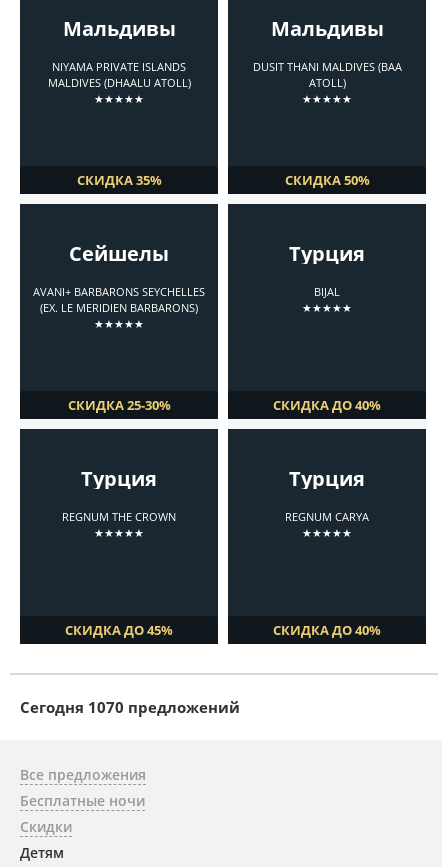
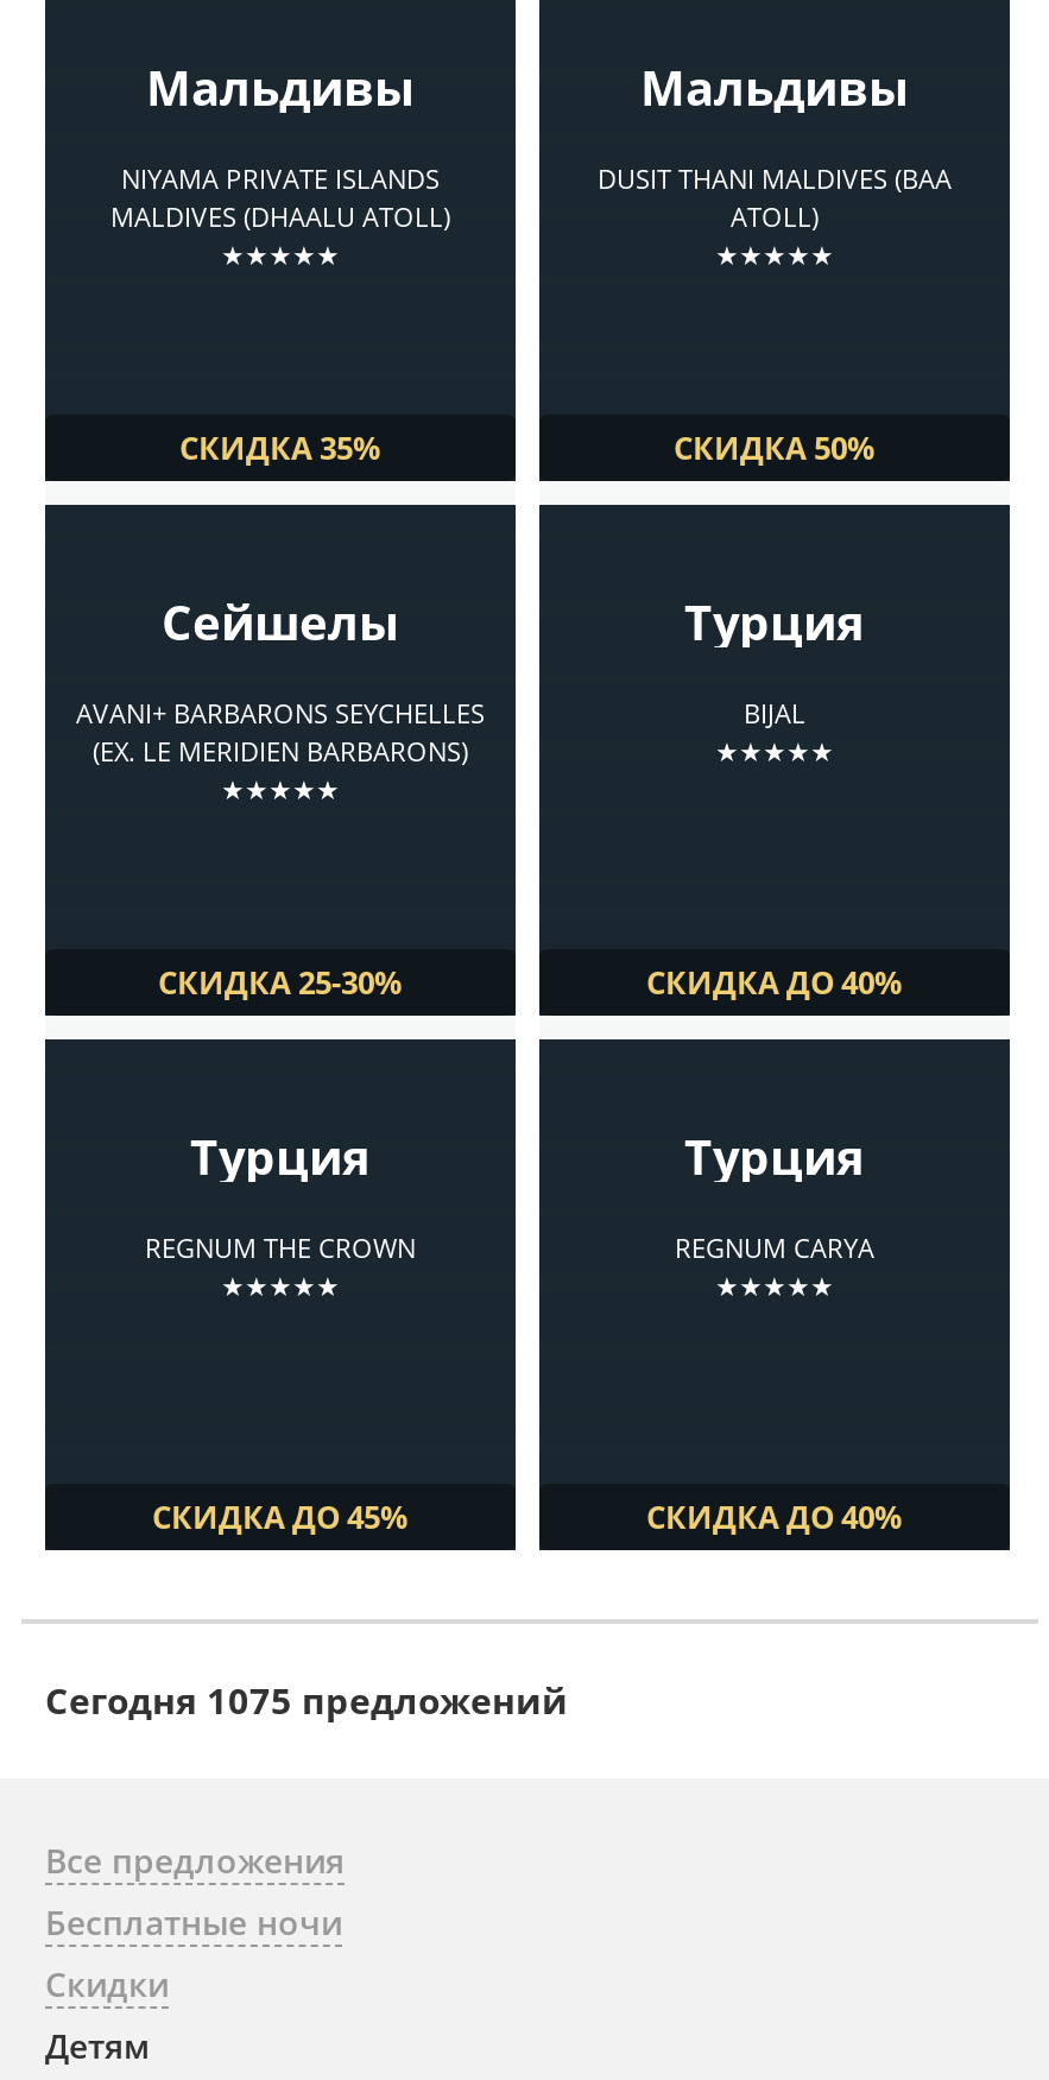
- Cегодня 1070 предложений
+ Cегодня 1075 предложений
